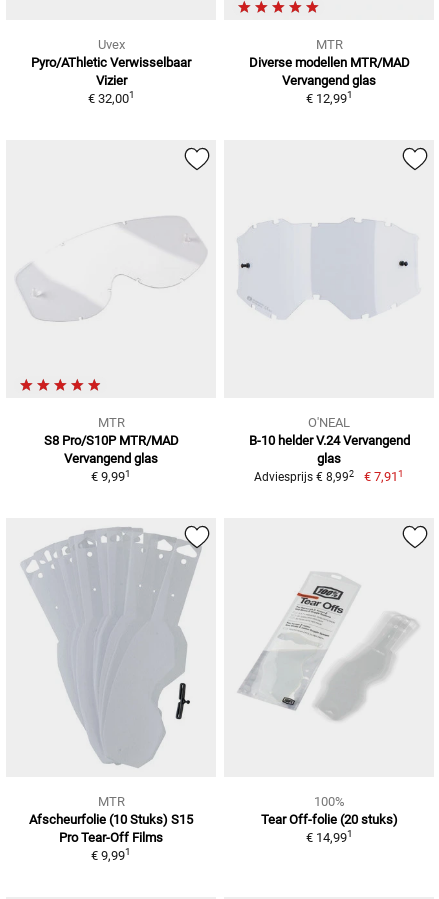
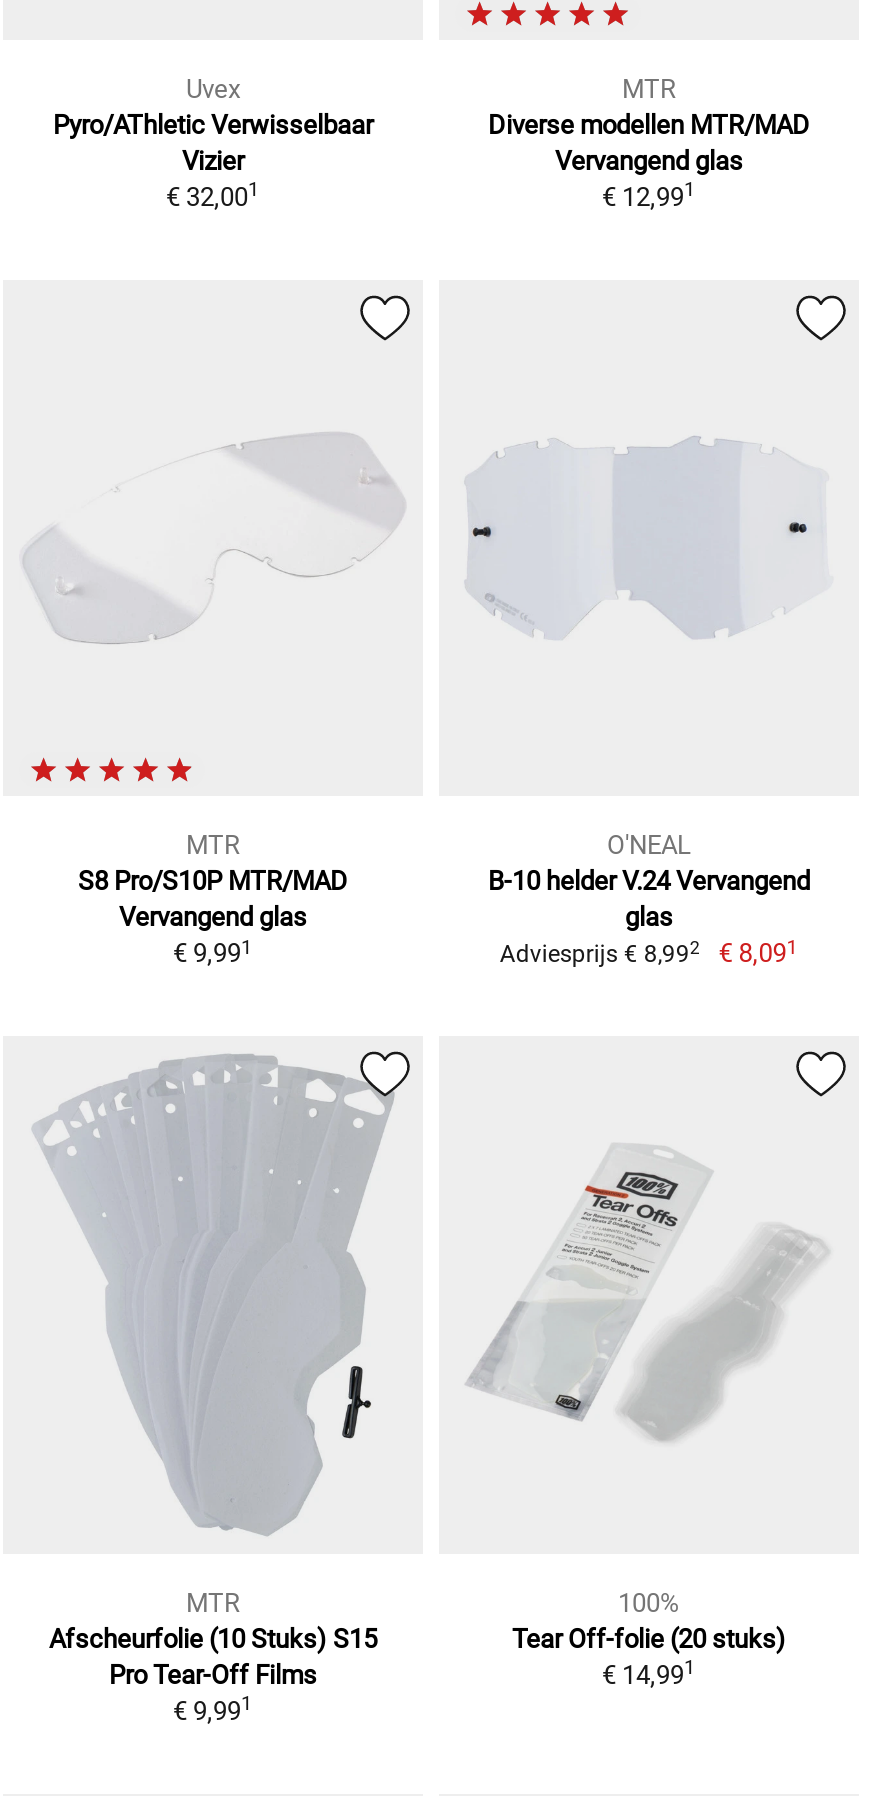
- Adviesprijs € 8,992 € 7,911
+ Adviesprijs € 8,992 € 8,091
